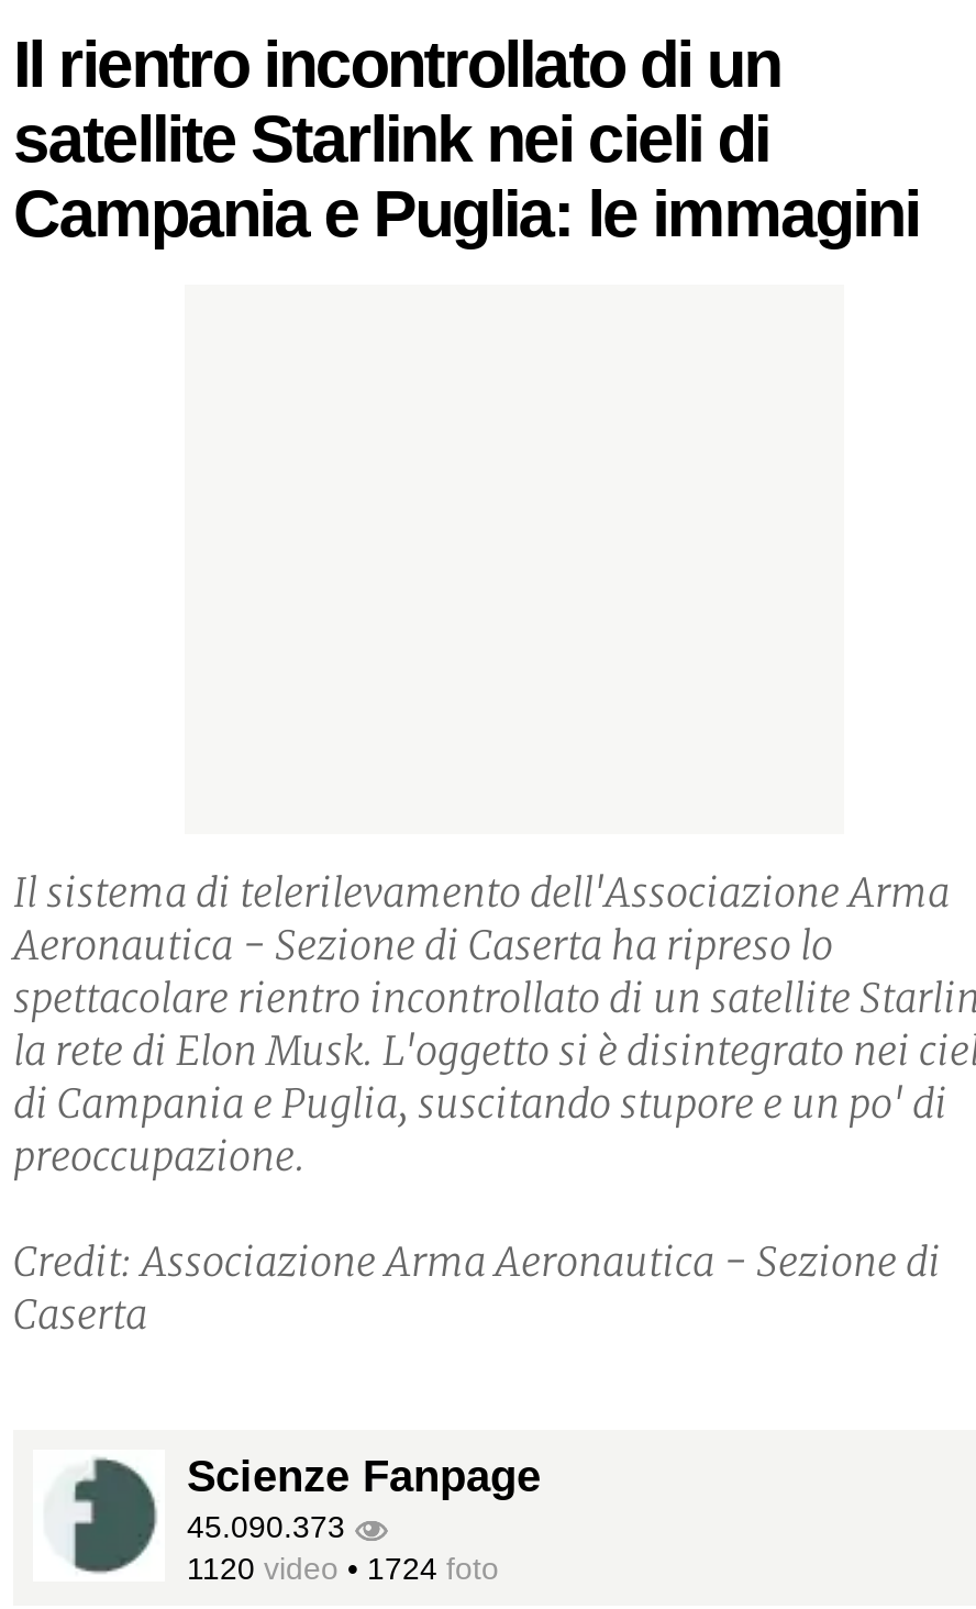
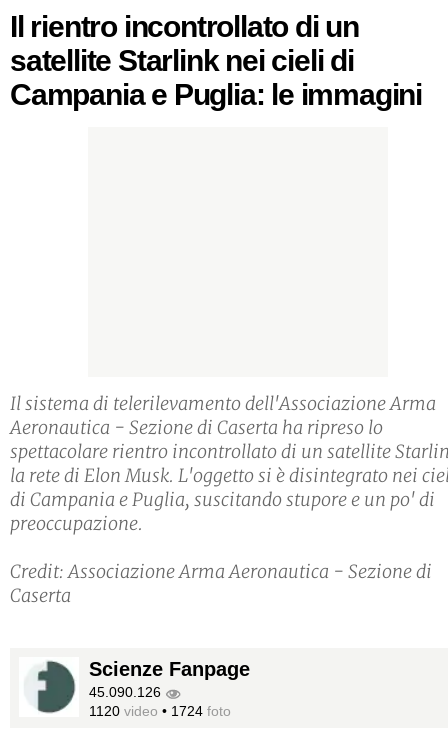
- 45.090.373
+ 45.090.126
